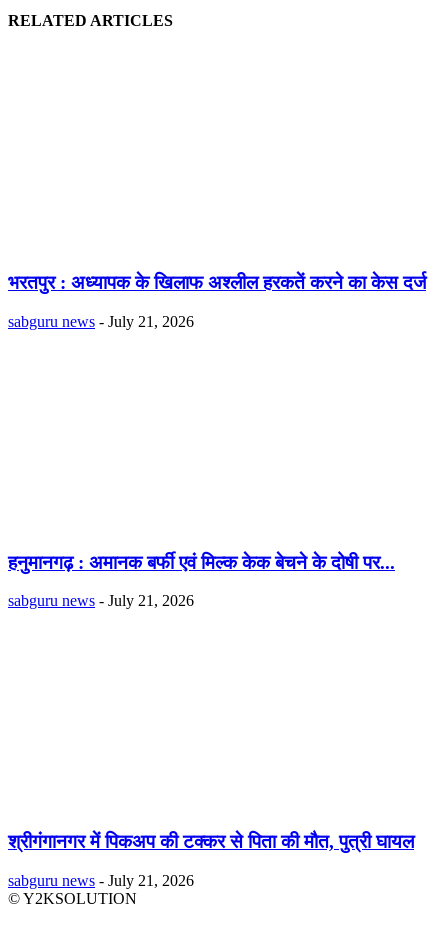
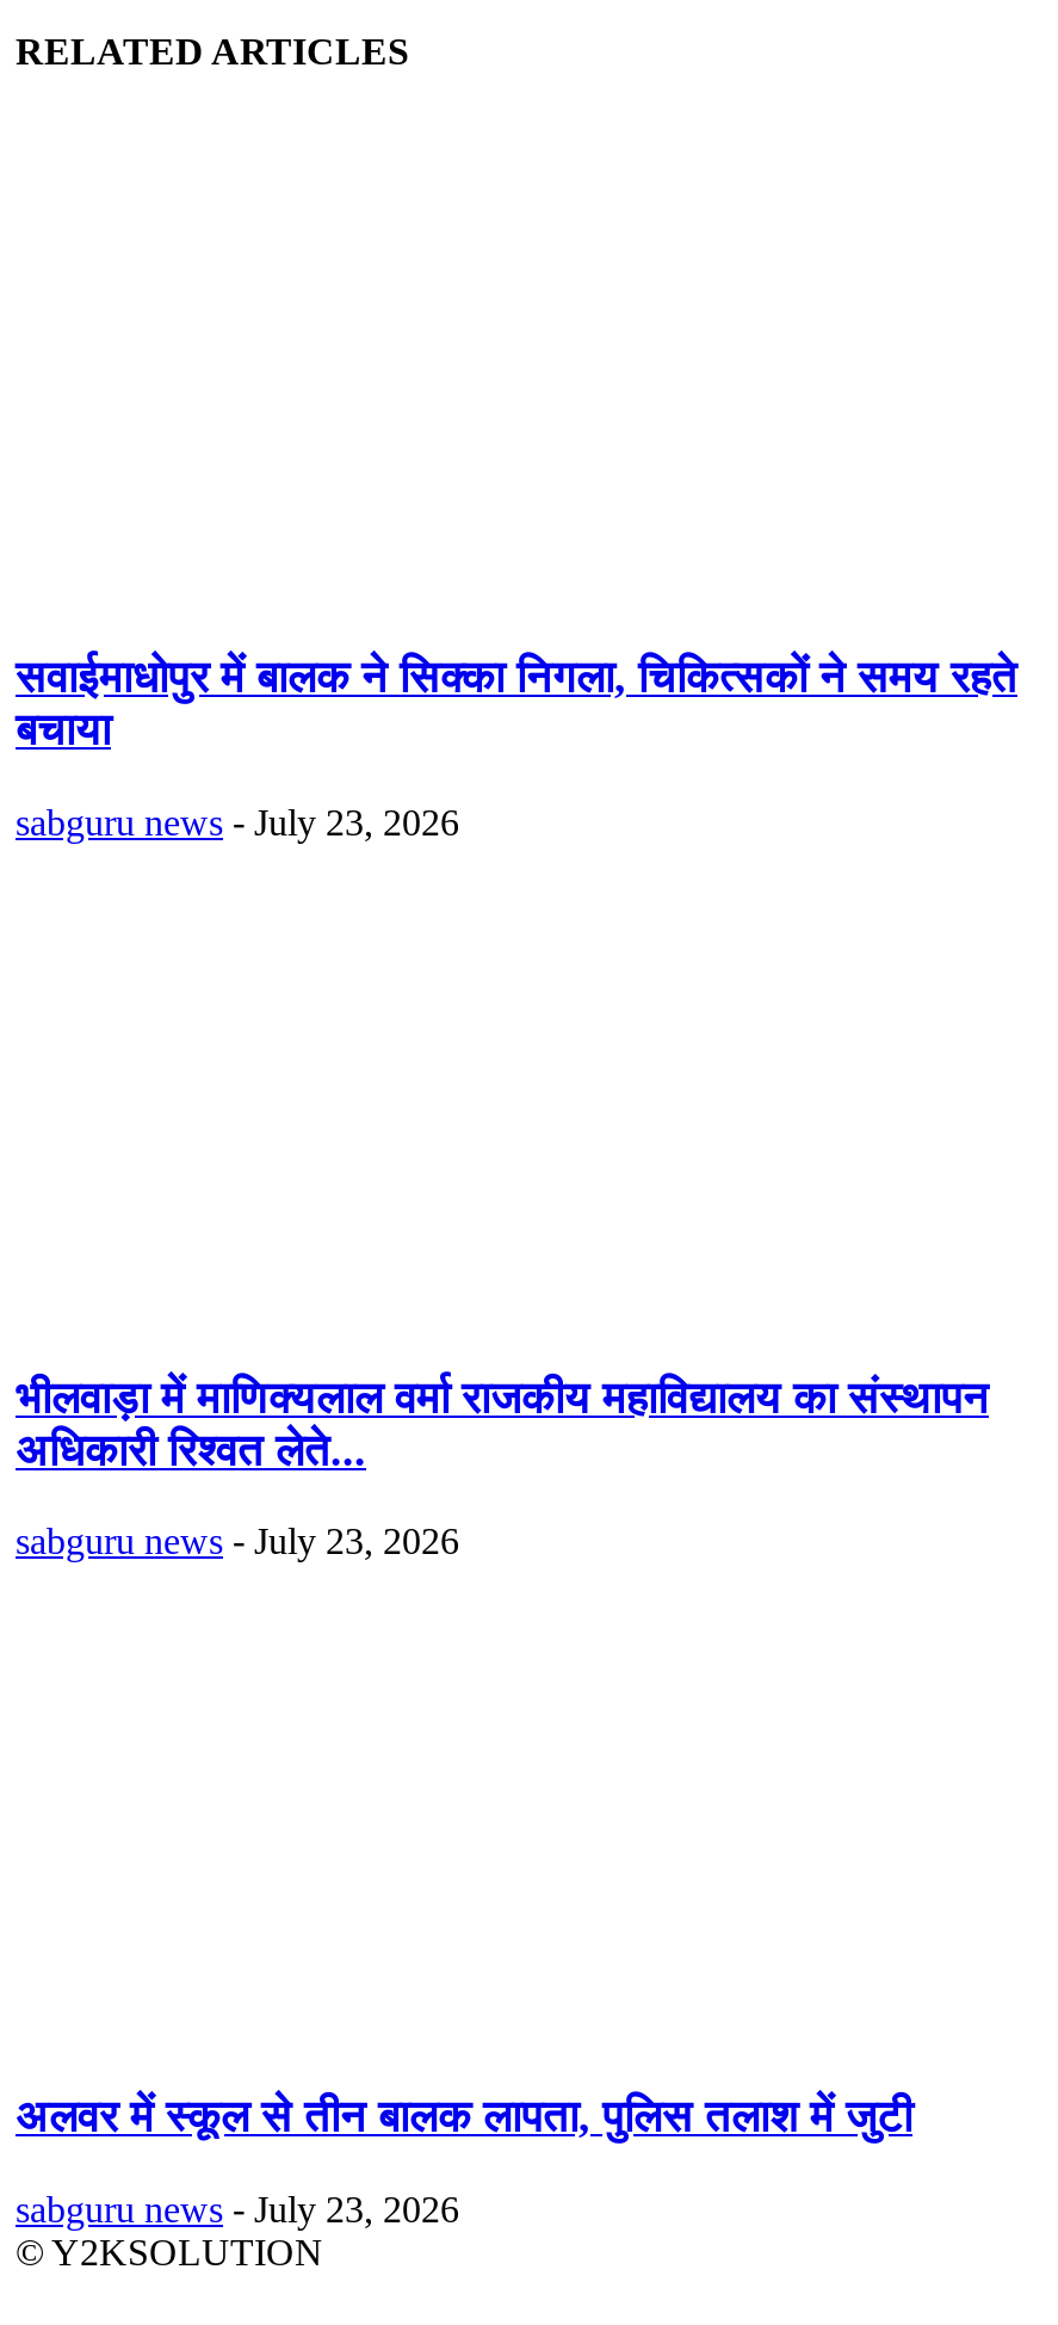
- भरतपुर : अध्यापक के खिलाफ अश्लील हरकतें करने का केस दर्ज
+ सवाईमाधोपुर में बालक ने सिक्का निगला, चिकित्सकों ने समय रहते
+ बचाया

- sabguru news - July 21, 2026
+ sabguru news - July 23, 2026

- हनुमानगढ़ : अमानक बर्फी एवं मिल्क केक बेचने के दोषी पर...
+ भीलवाड़ा में माणिक्यलाल वर्मा राजकीय महाविद्यालय का संस्थापन
+ अधिकारी रिश्वत लेते...

- sabguru news - July 21, 2026
+ sabguru news - July 23, 2026

- श्रीगंगानगर में पिकअप की टक्कर से पिता की मौत, पुत्री घायल
+ अलवर में स्कूल से तीन बालक लापता, पुलिस तलाश में जुटी

- sabguru news - July 21, 2026
+ sabguru news - July 23, 2026
